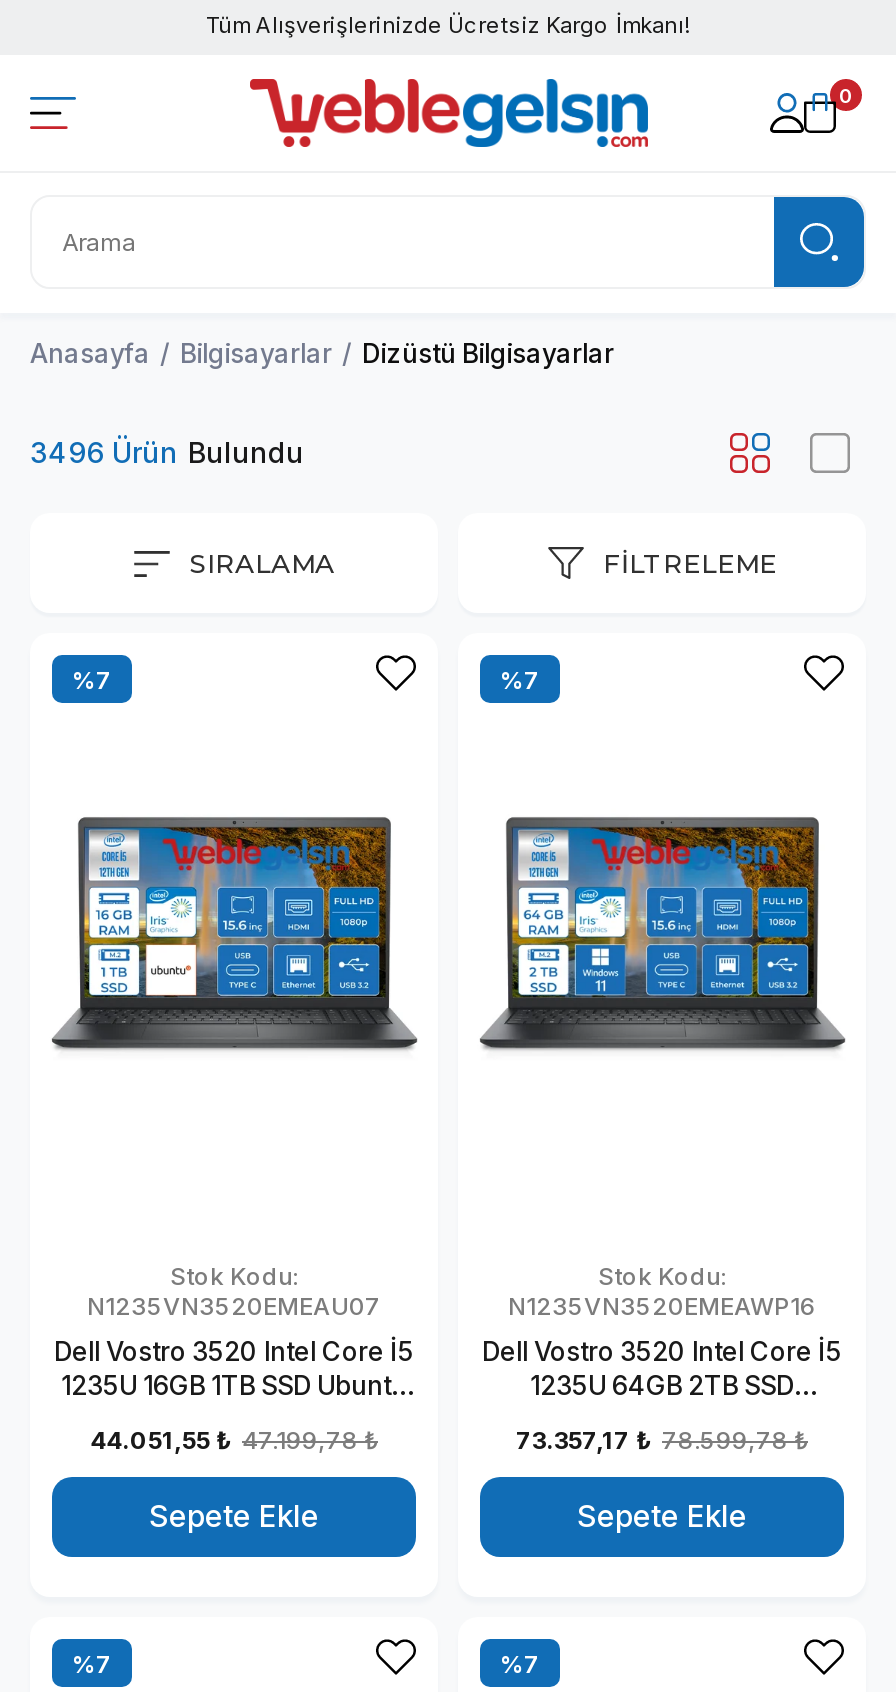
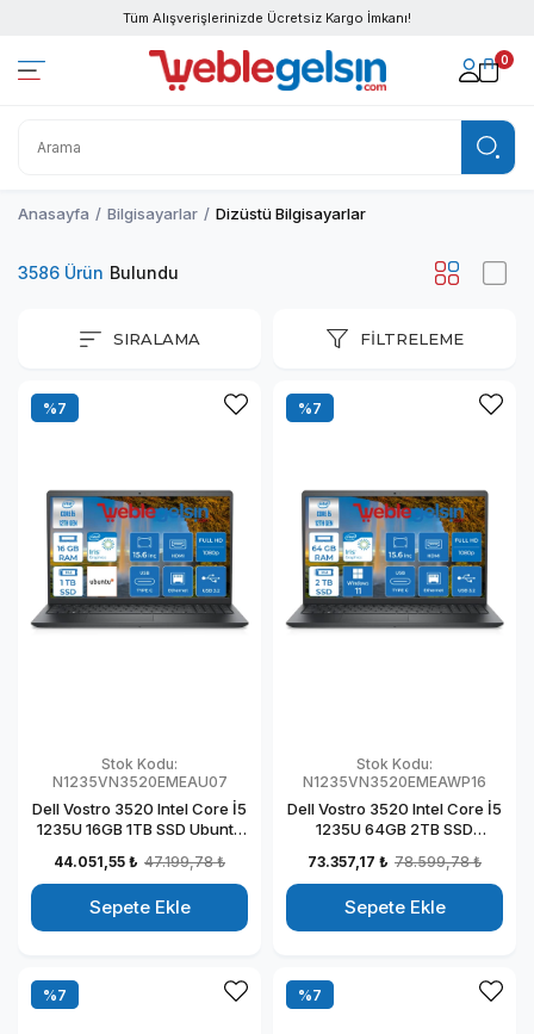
- 3496 Ürün
+ 3586 Ürün
